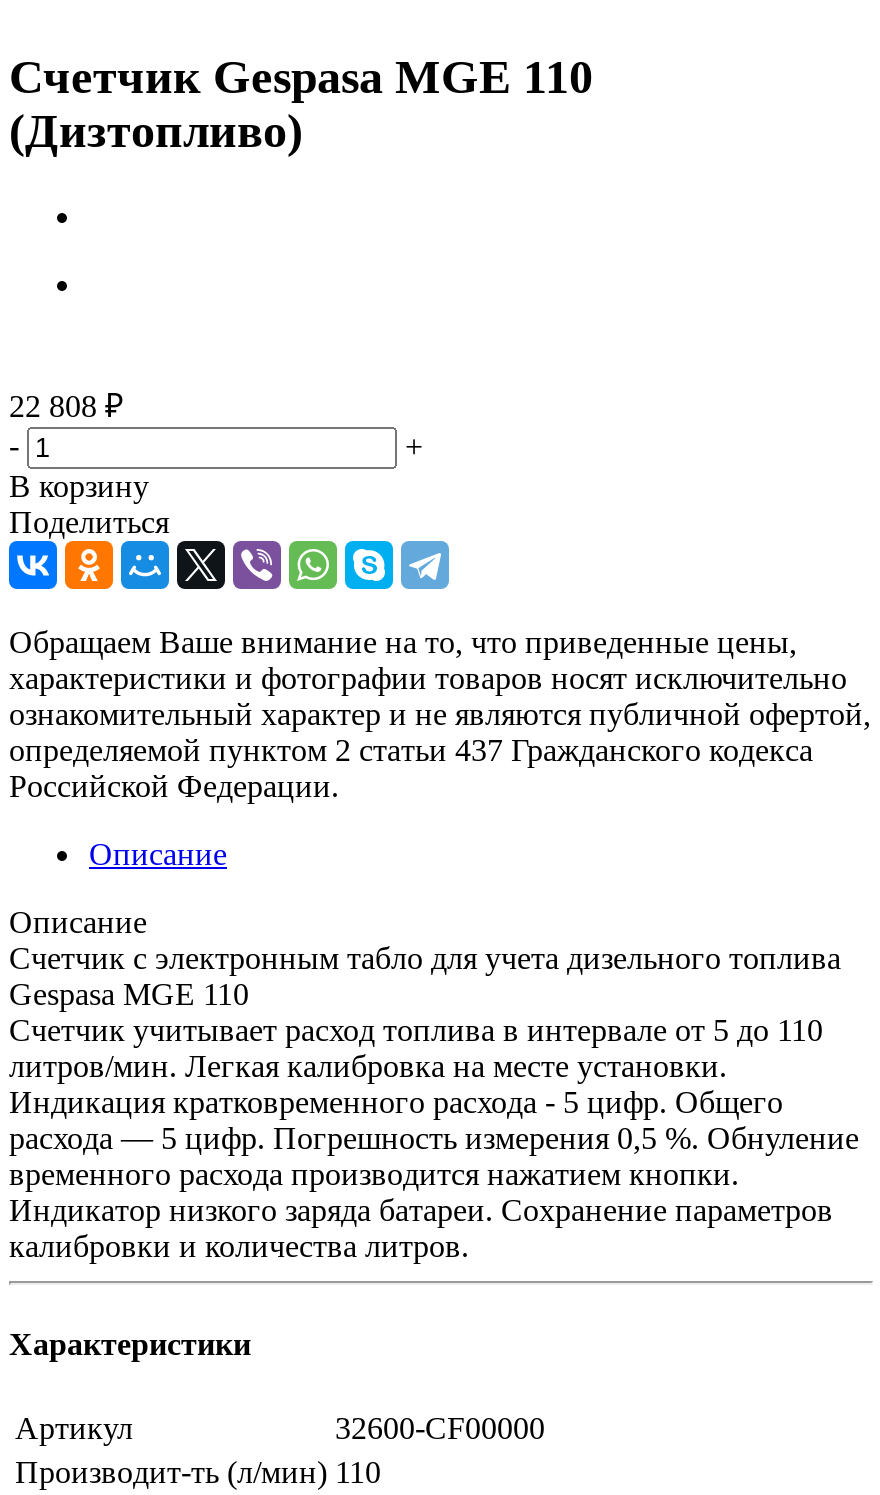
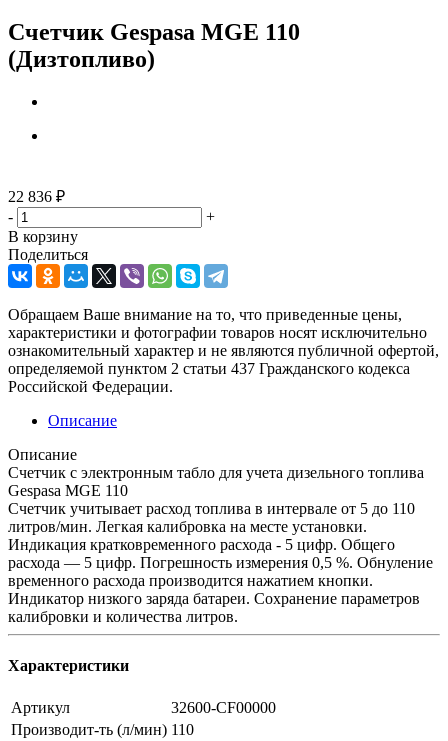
- 22 808 ₽
+ 22 836 ₽
